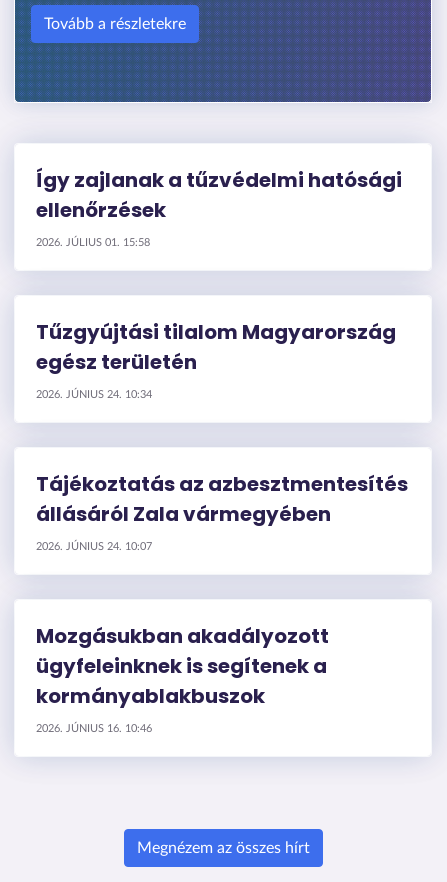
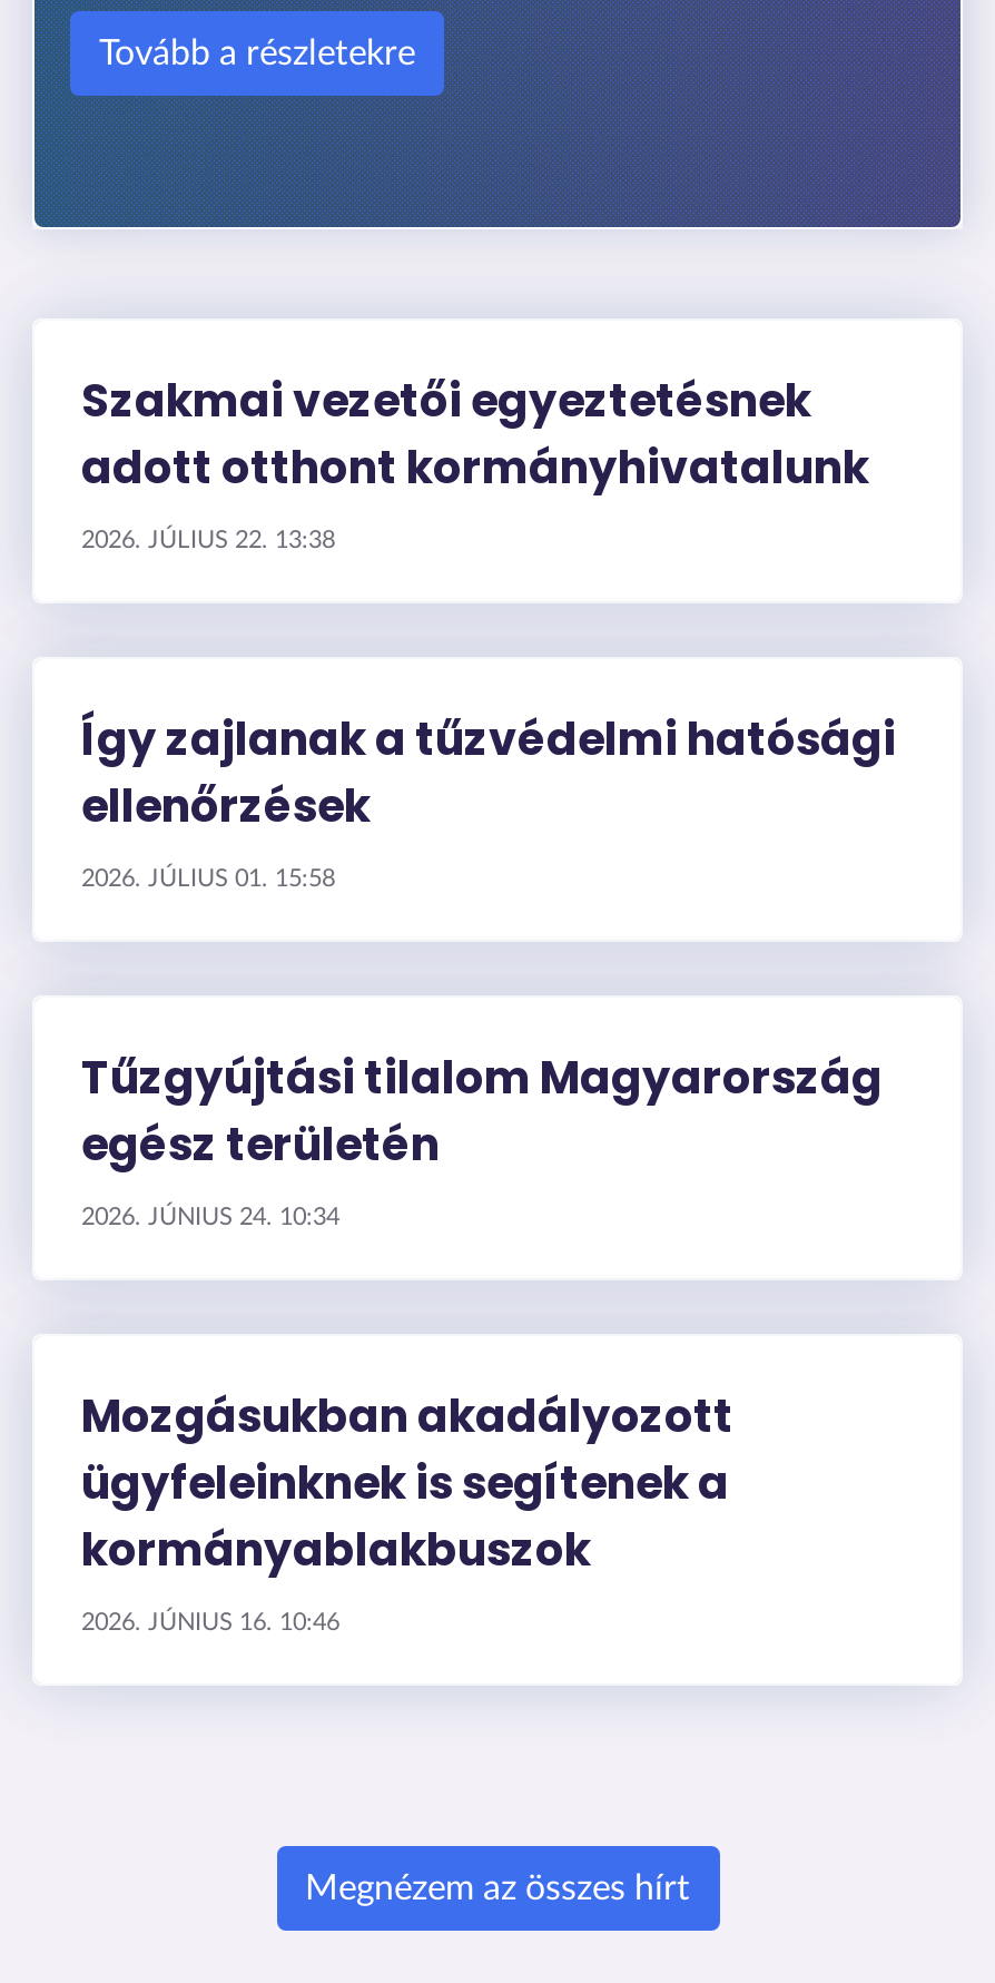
+ Szakmai vezetői egyeztetésnek
+ adott otthont kormányhivatalunk
+ 2026. JÚLIUS 22. 13:38

moved down: Így zajlanak a tűzvédelmi hatósági | ellenőrzések | 2026. JÚLIUS 01. 15:58 | Tűzgyújtási tilalom Magyarország | egész területén | 2026. JÚNIUS 24. 10:34

- Tájékoztatás az azbesztmentesítés
- állásáról Zala vármegyében
- 2026. JÚNIUS 24. 10:07
